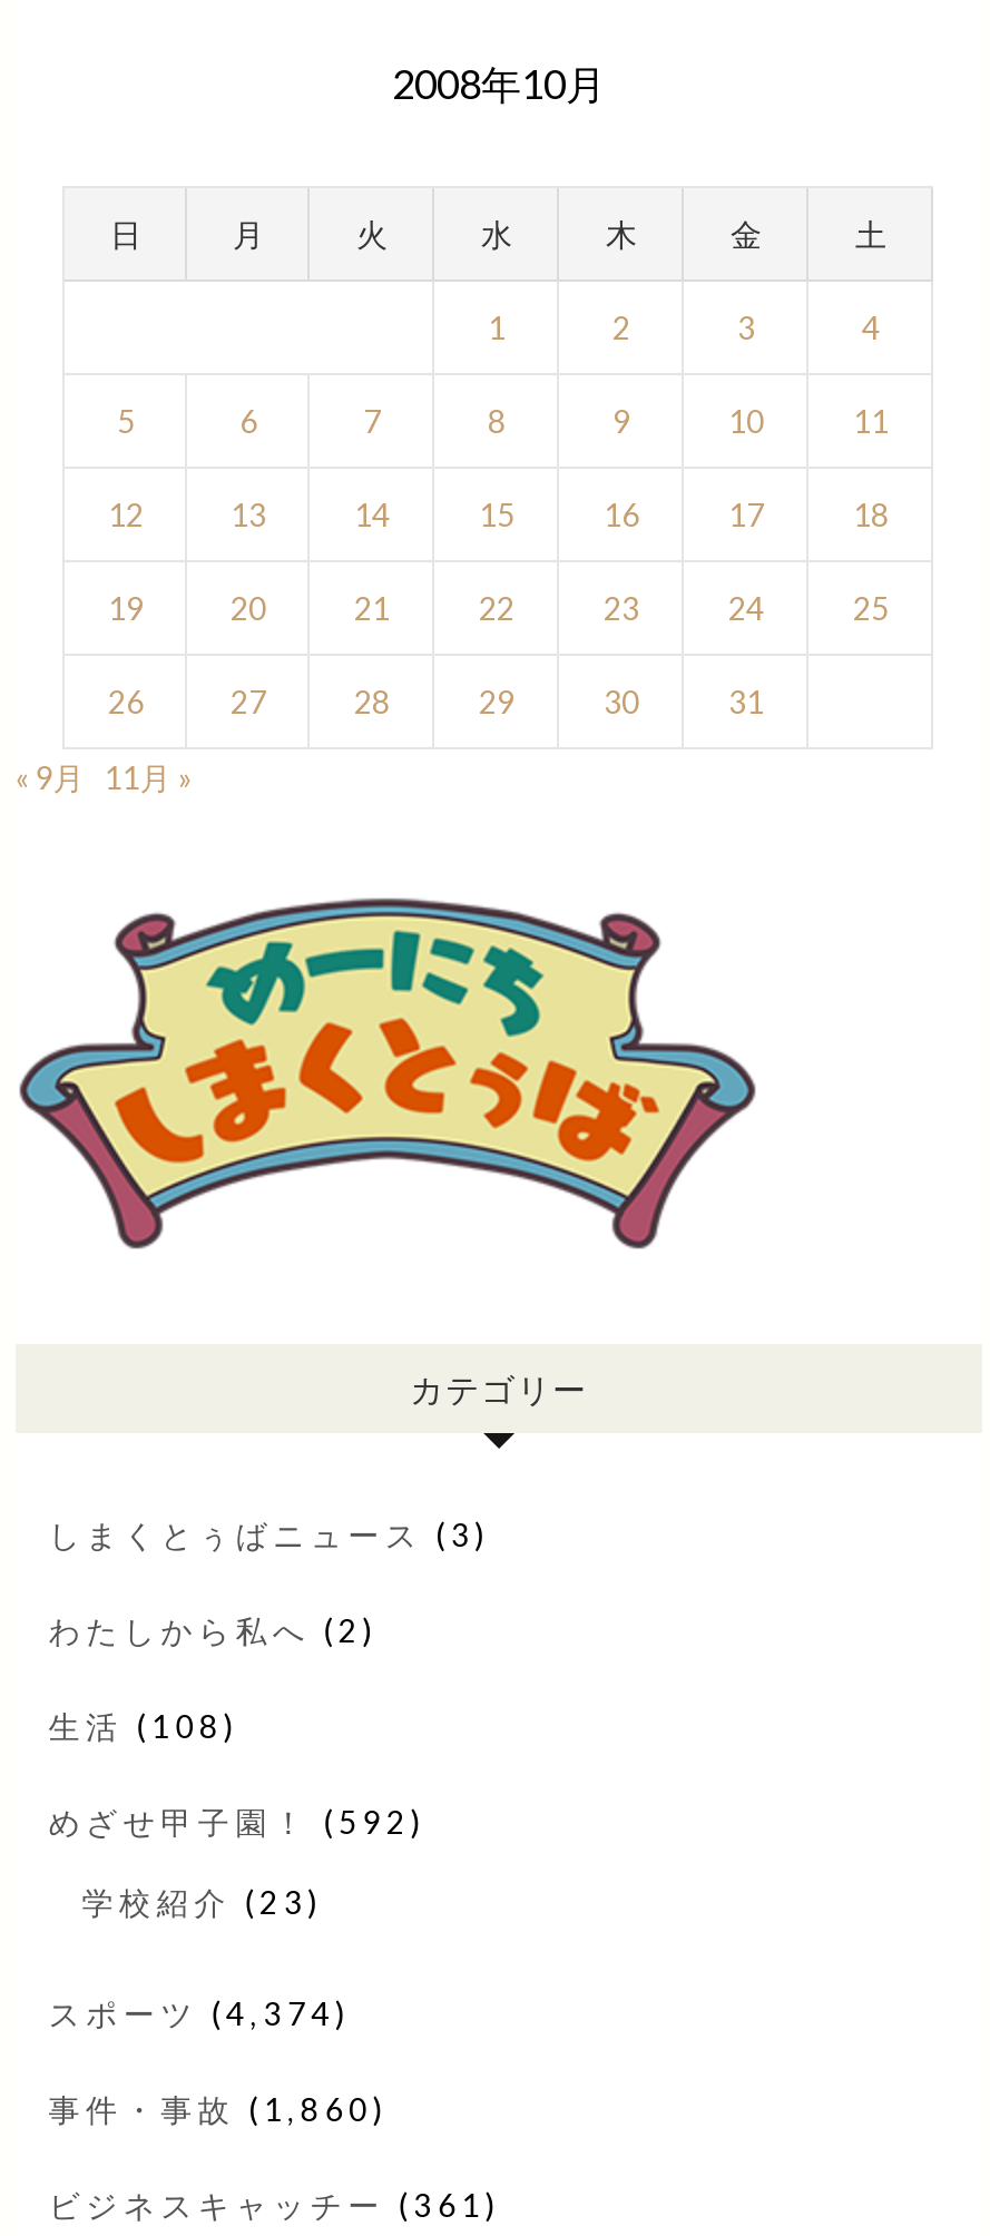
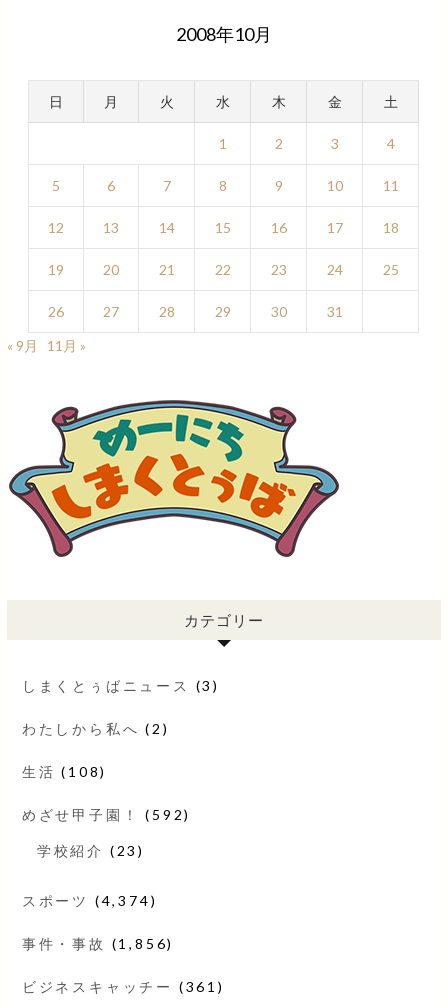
- 事件・事故(1,860)
+ 事件・事故(1,856)
